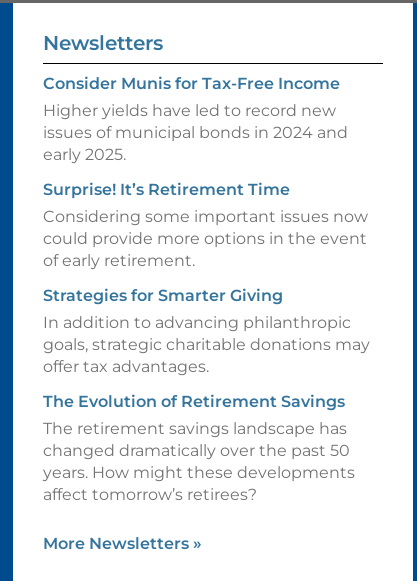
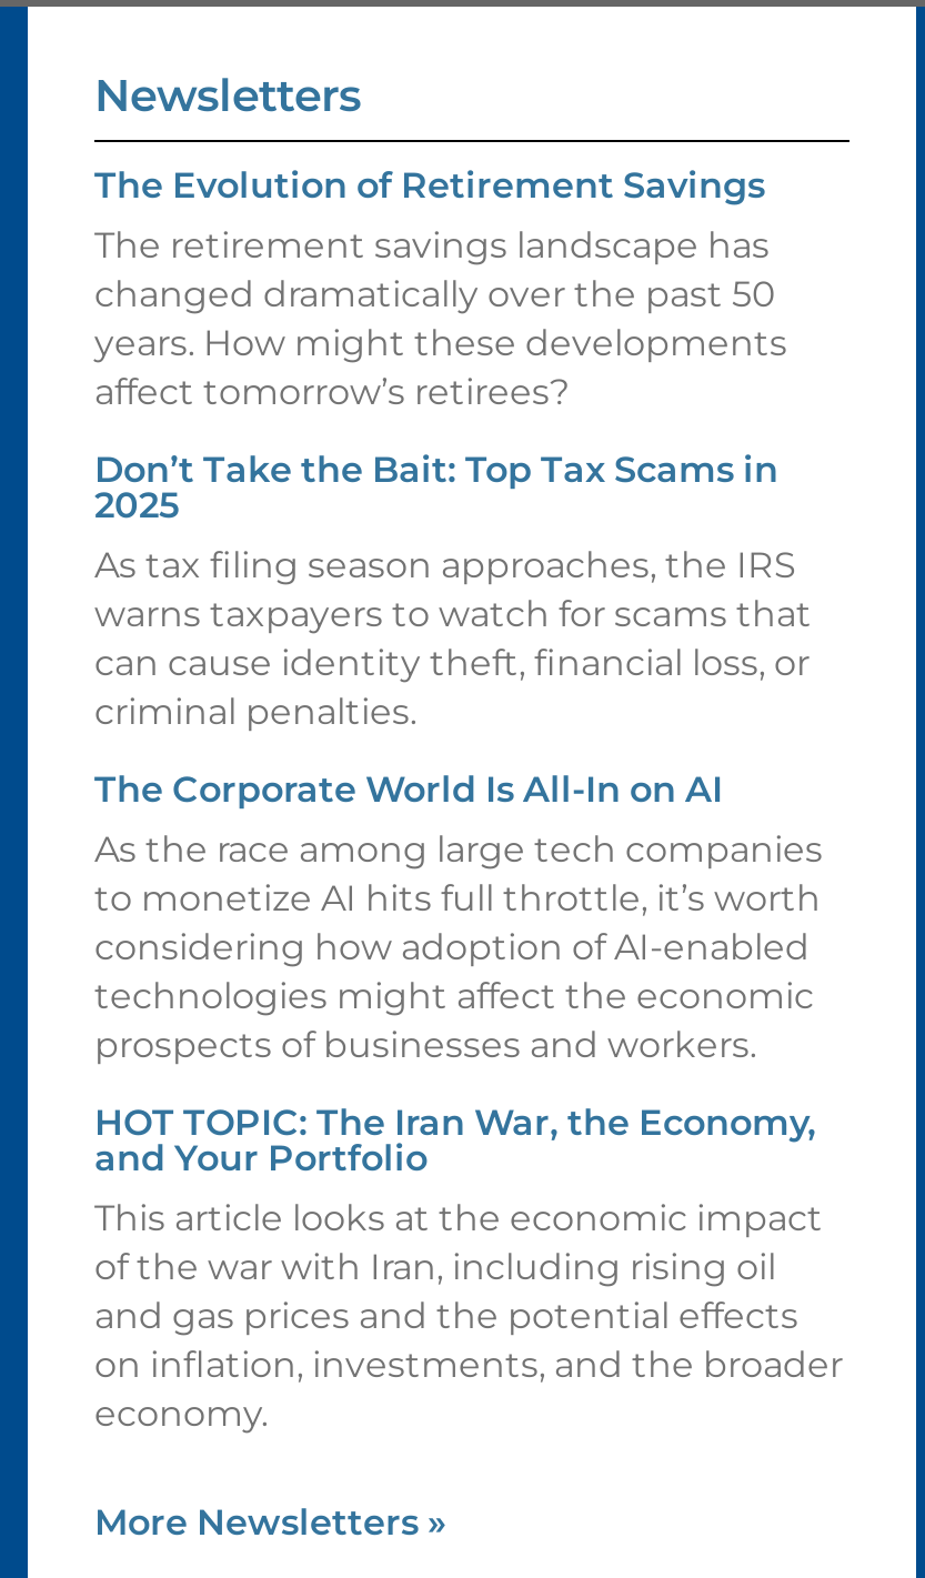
- Consider Munis for Tax-Free Income
- Higher yields have led to record new
- issues of municipal bonds in 2024 and
- early 2025.
- Surprise! It’s Retirement Time
- Considering some important issues now
- could provide more options in the event
- of early retirement.
- Strategies for Smarter Giving
- In addition to advancing philanthropic
- goals, strategic charitable donations may
- offer tax advantages.

moved up: The Evolution of Retirement Savings | The retirement savings landscape has | changed dramatically over the past 50 | years. How might these developments | affect tomorrow’s retirees?

+ Don’t Take the Bait: Top Tax Scams in
+ 2025
+ As tax filing season approaches, the IRS
+ warns taxpayers to watch for scams that
+ can cause identity theft, financial loss, or
+ criminal penalties.
+ The Corporate World Is All-In on AI
+ As the race among large tech companies
+ to monetize AI hits full throttle, it’s worth
+ considering how adoption of AI-enabled
+ technologies might affect the economic
+ prospects of businesses and workers.
+ HOT TOPIC: The Iran War, the Economy,
+ and Your Portfolio
+ This article looks at the economic impact
+ of the war with Iran, including rising oil
+ and gas prices and the potential effects
+ on inflation, investments, and the broader
+ economy.
